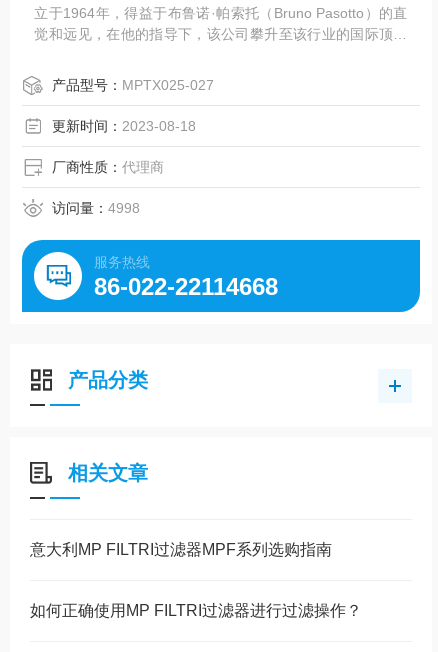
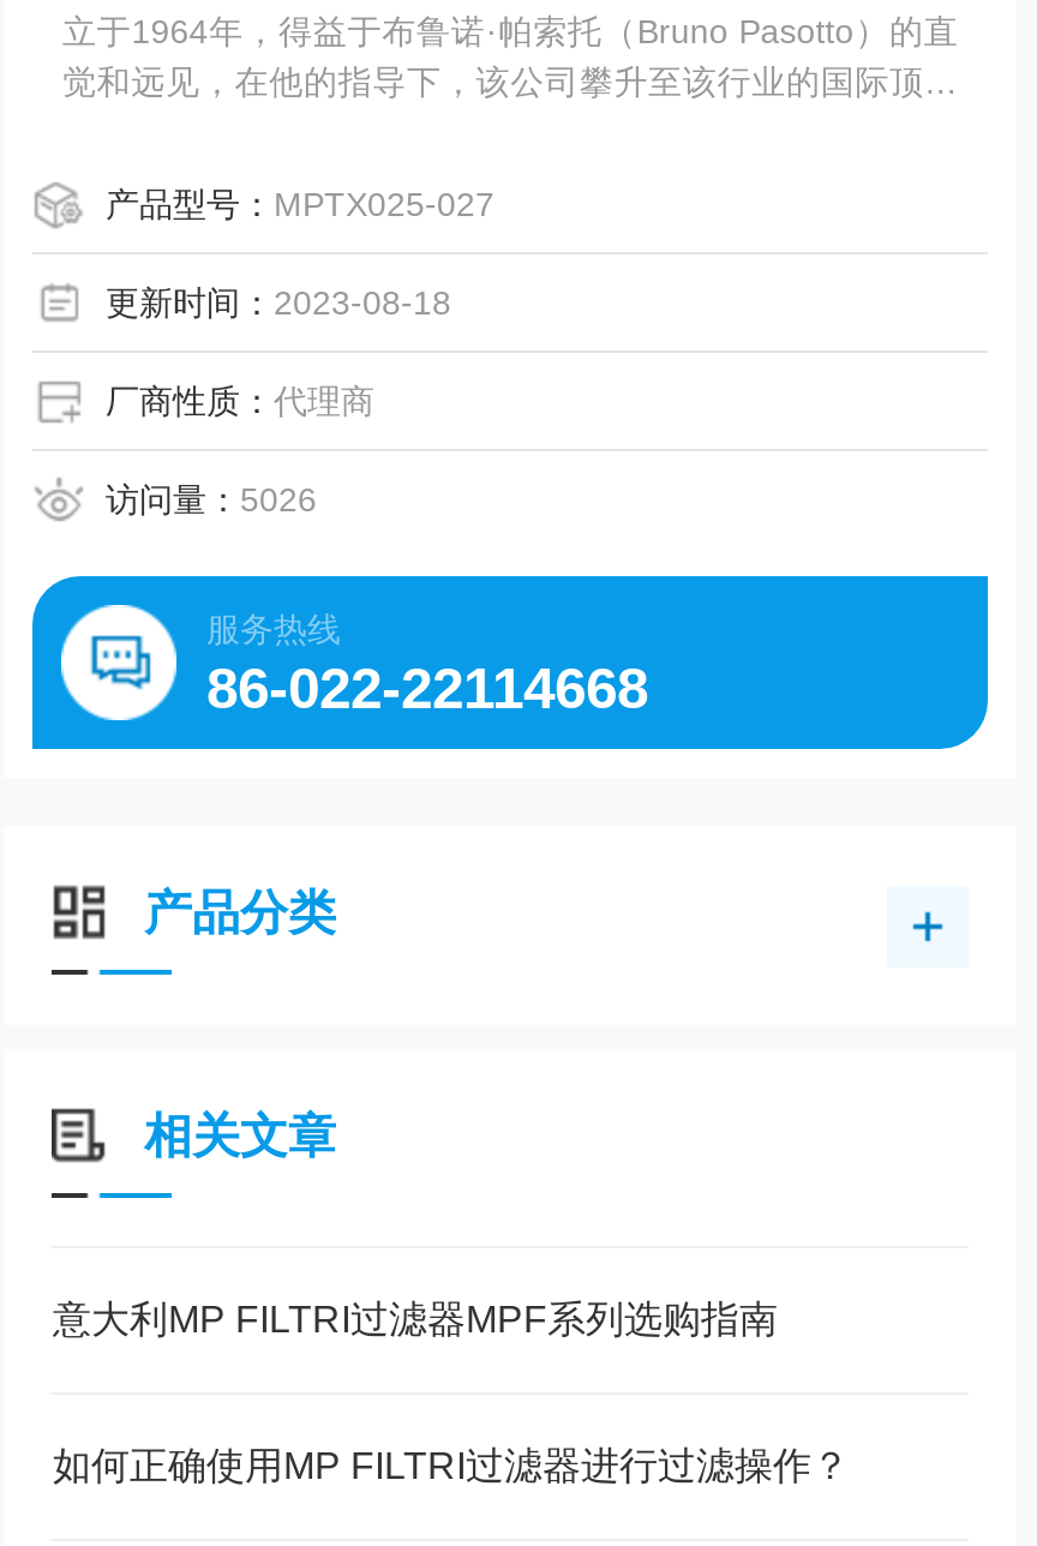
- 访问量：4998
+ 访问量：5026
